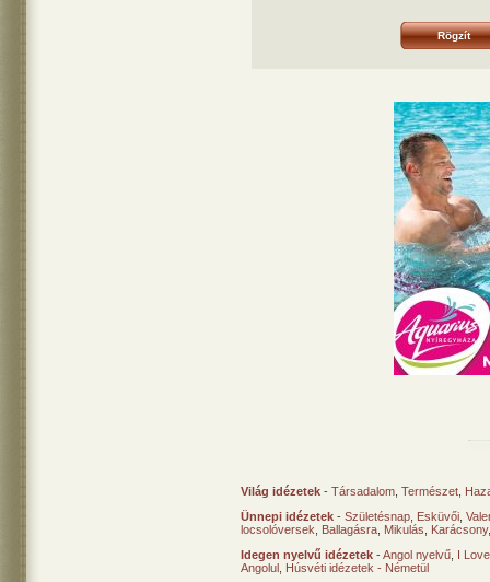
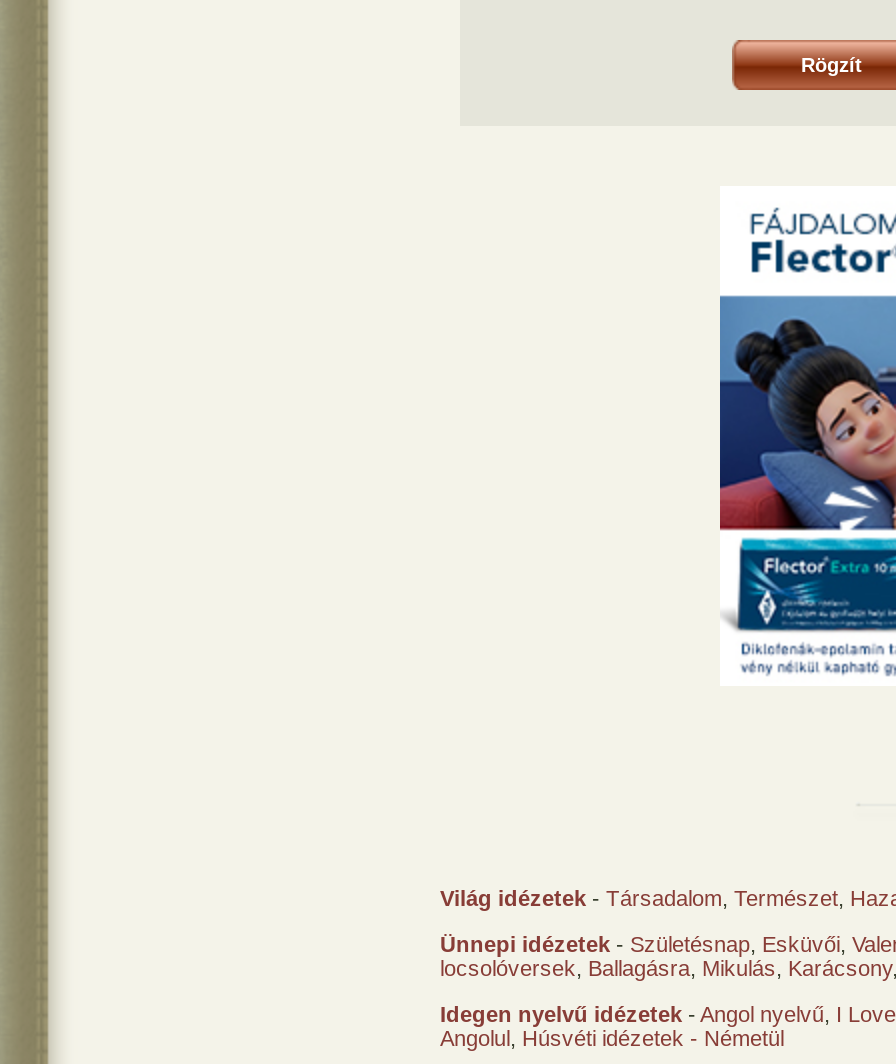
- [image]
+ [image]
